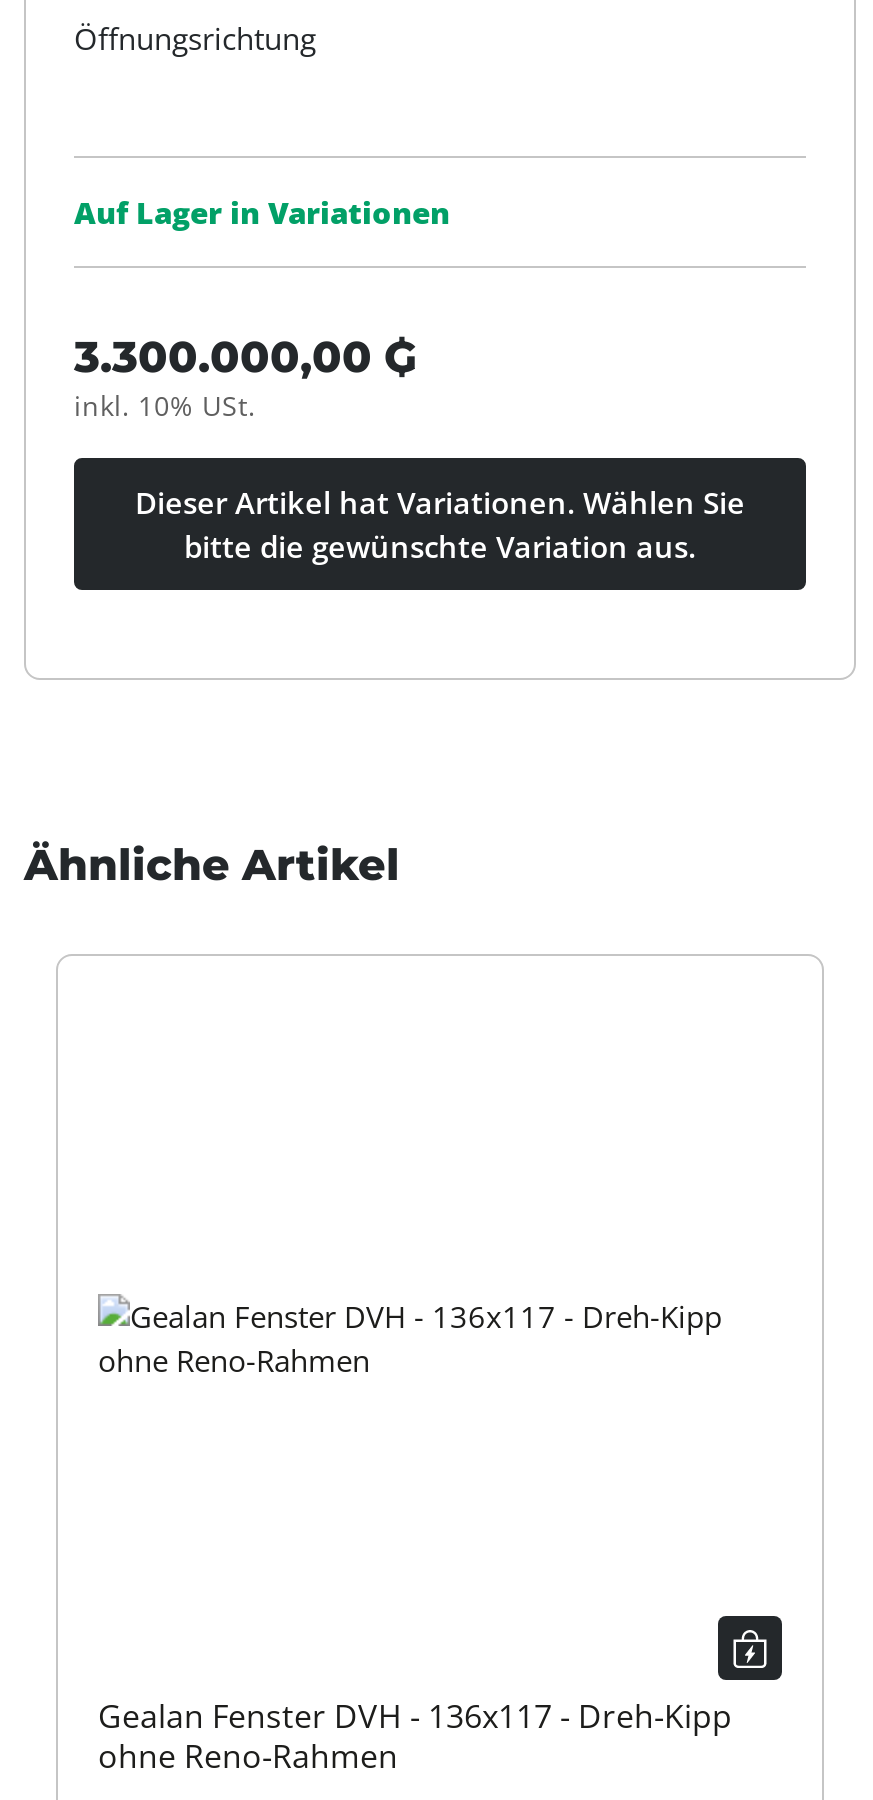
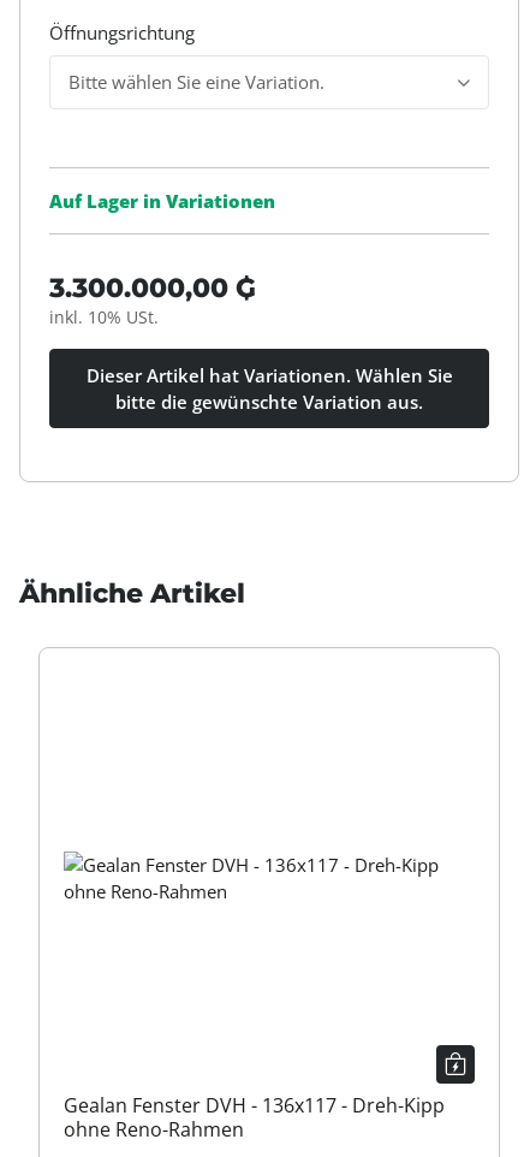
+ Bitte wählen Sie eine Variation.
